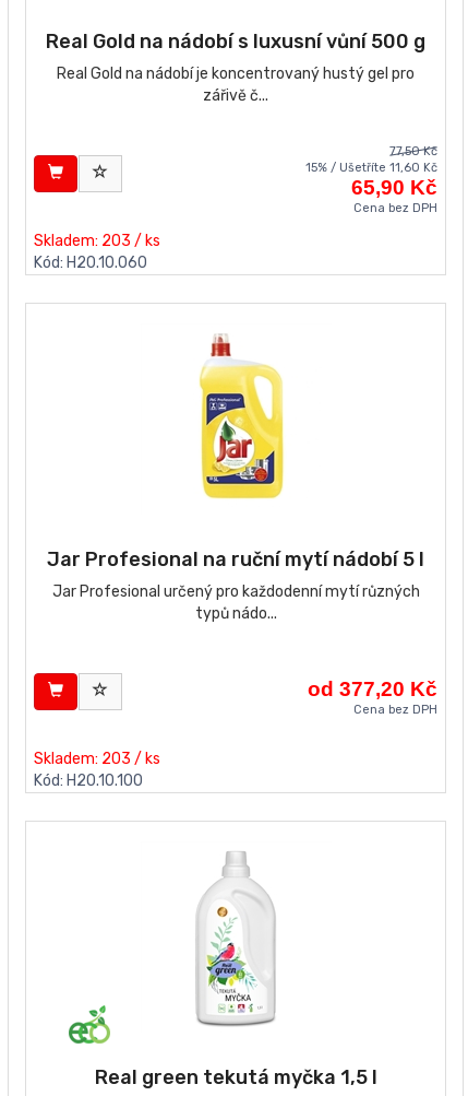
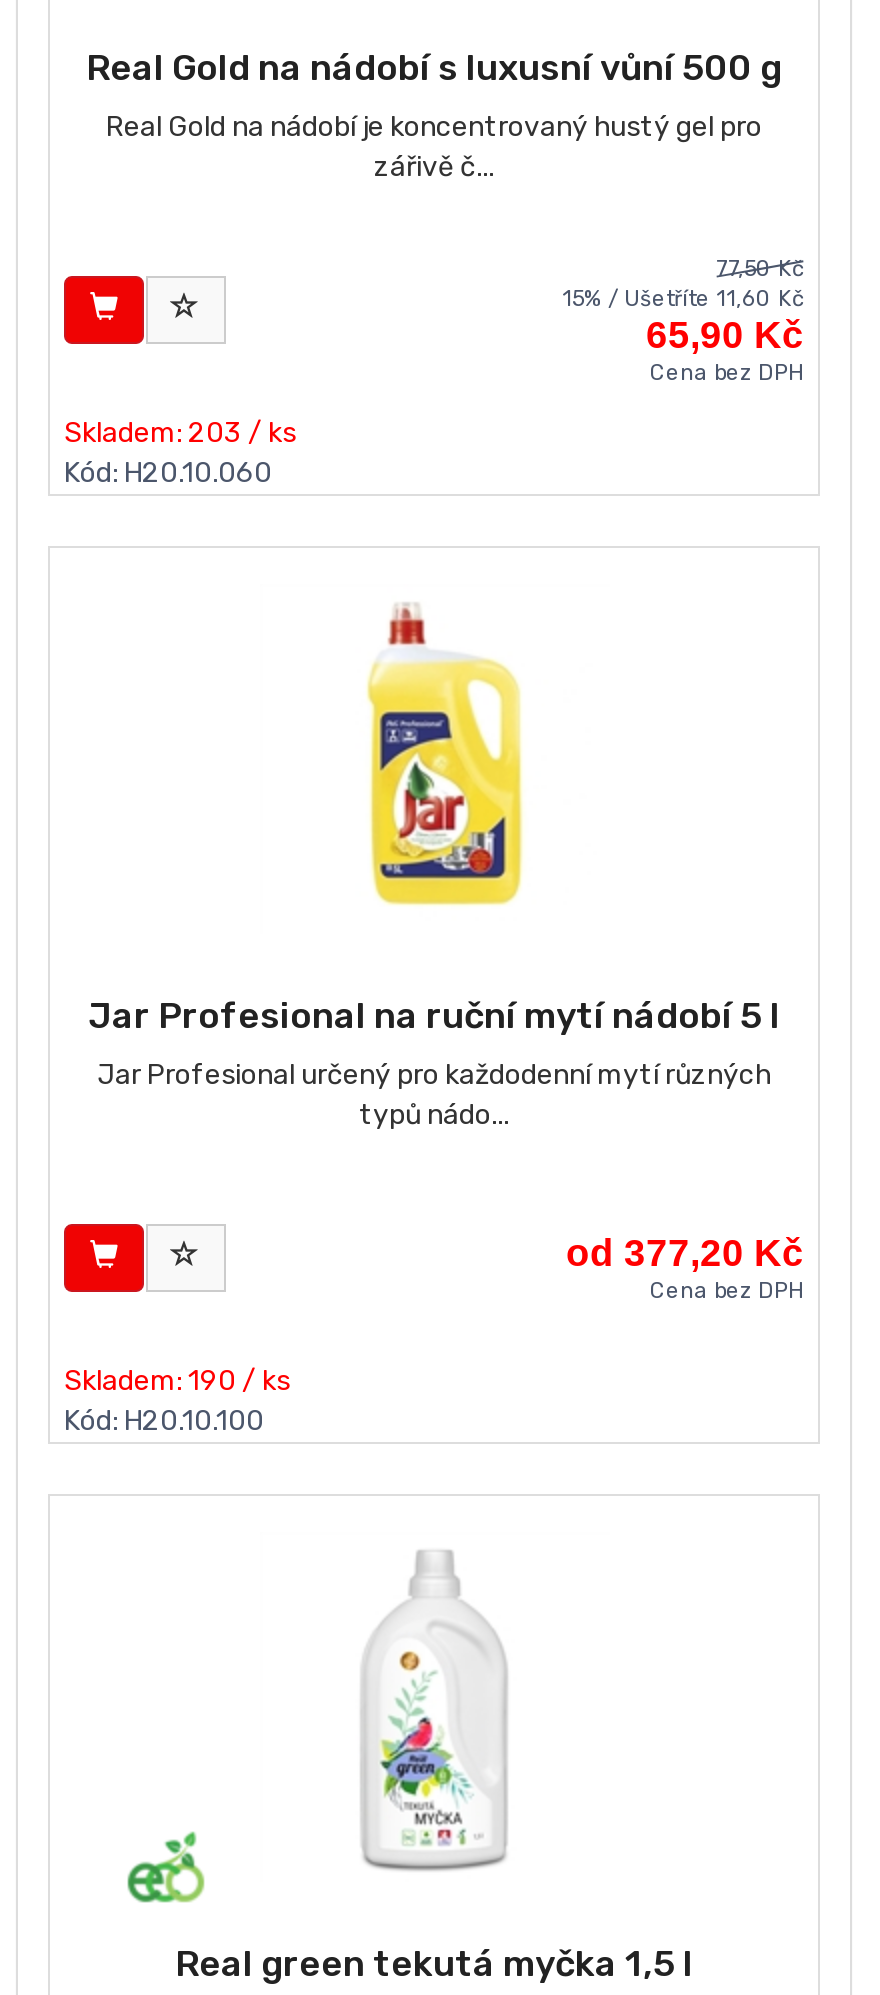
- Skladem: 203 / ks
+ Skladem: 190 / ks
